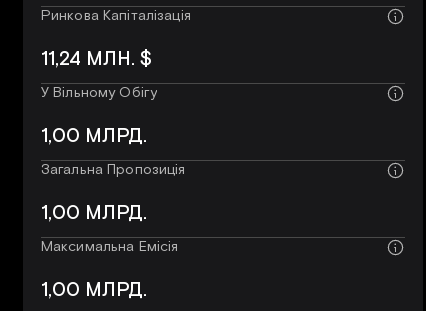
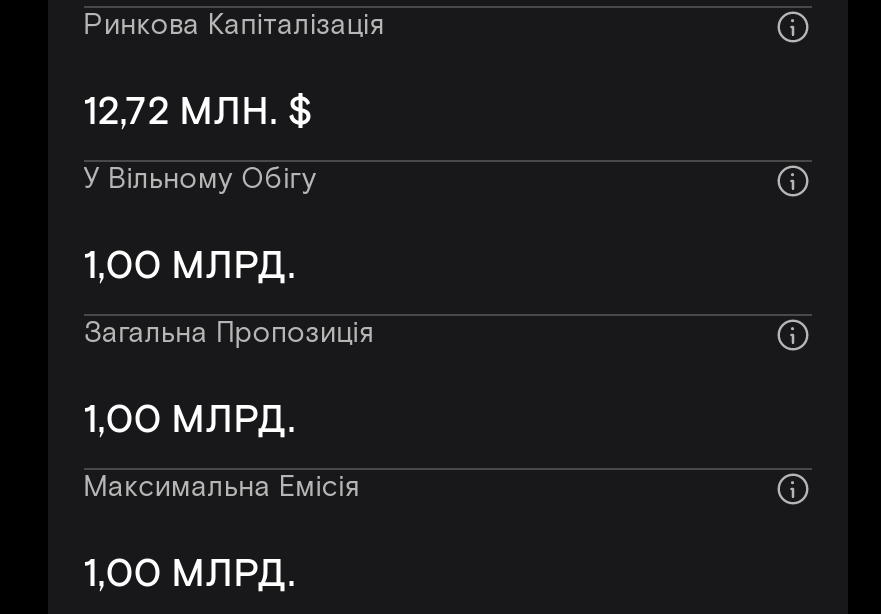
- 11,24 МЛН. $
+ 12,72 МЛН. $
